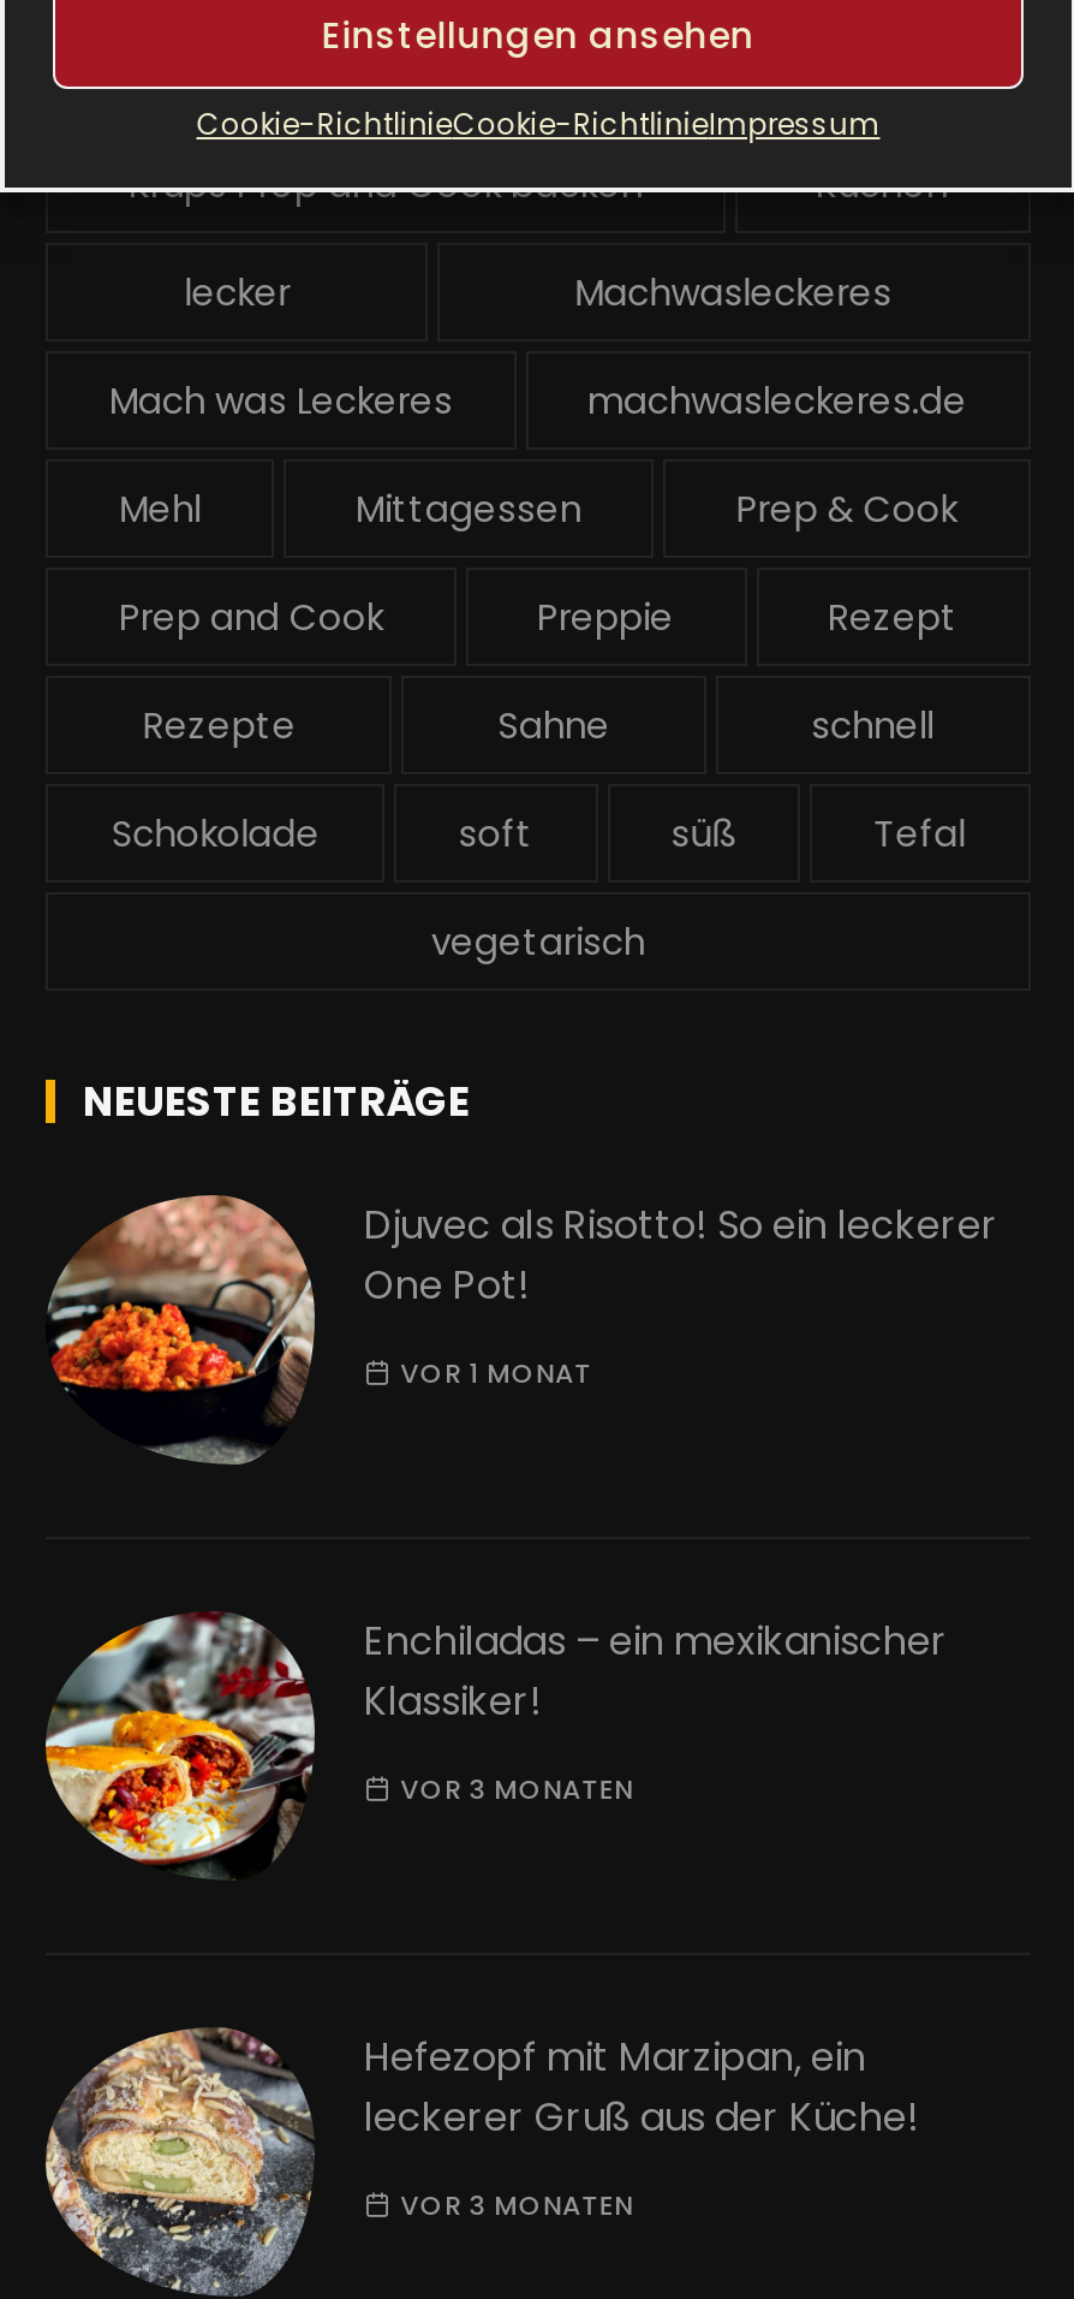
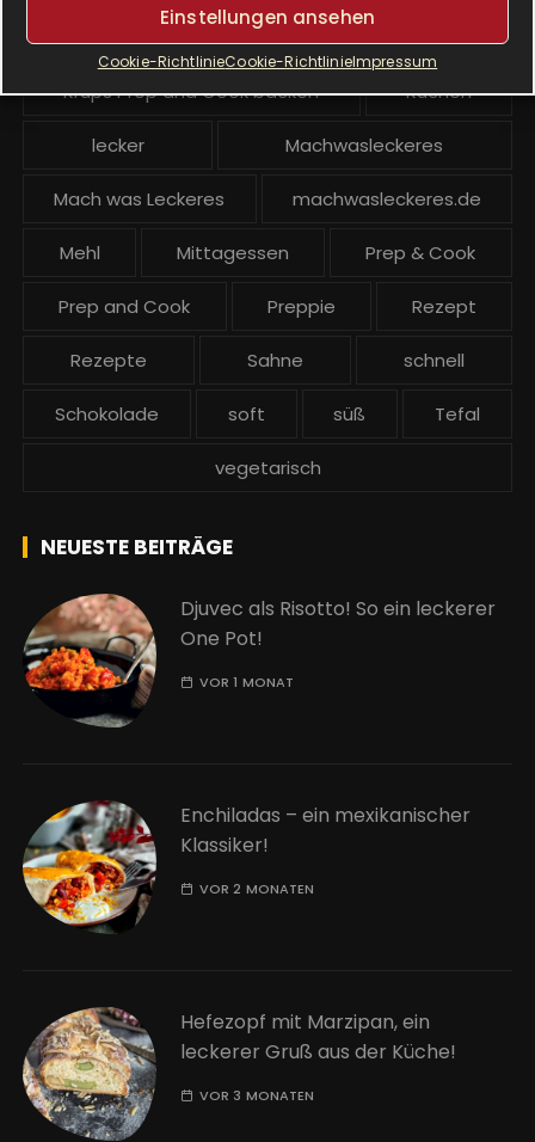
- VOR 3 MONATEN
+ VOR 2 MONATEN
